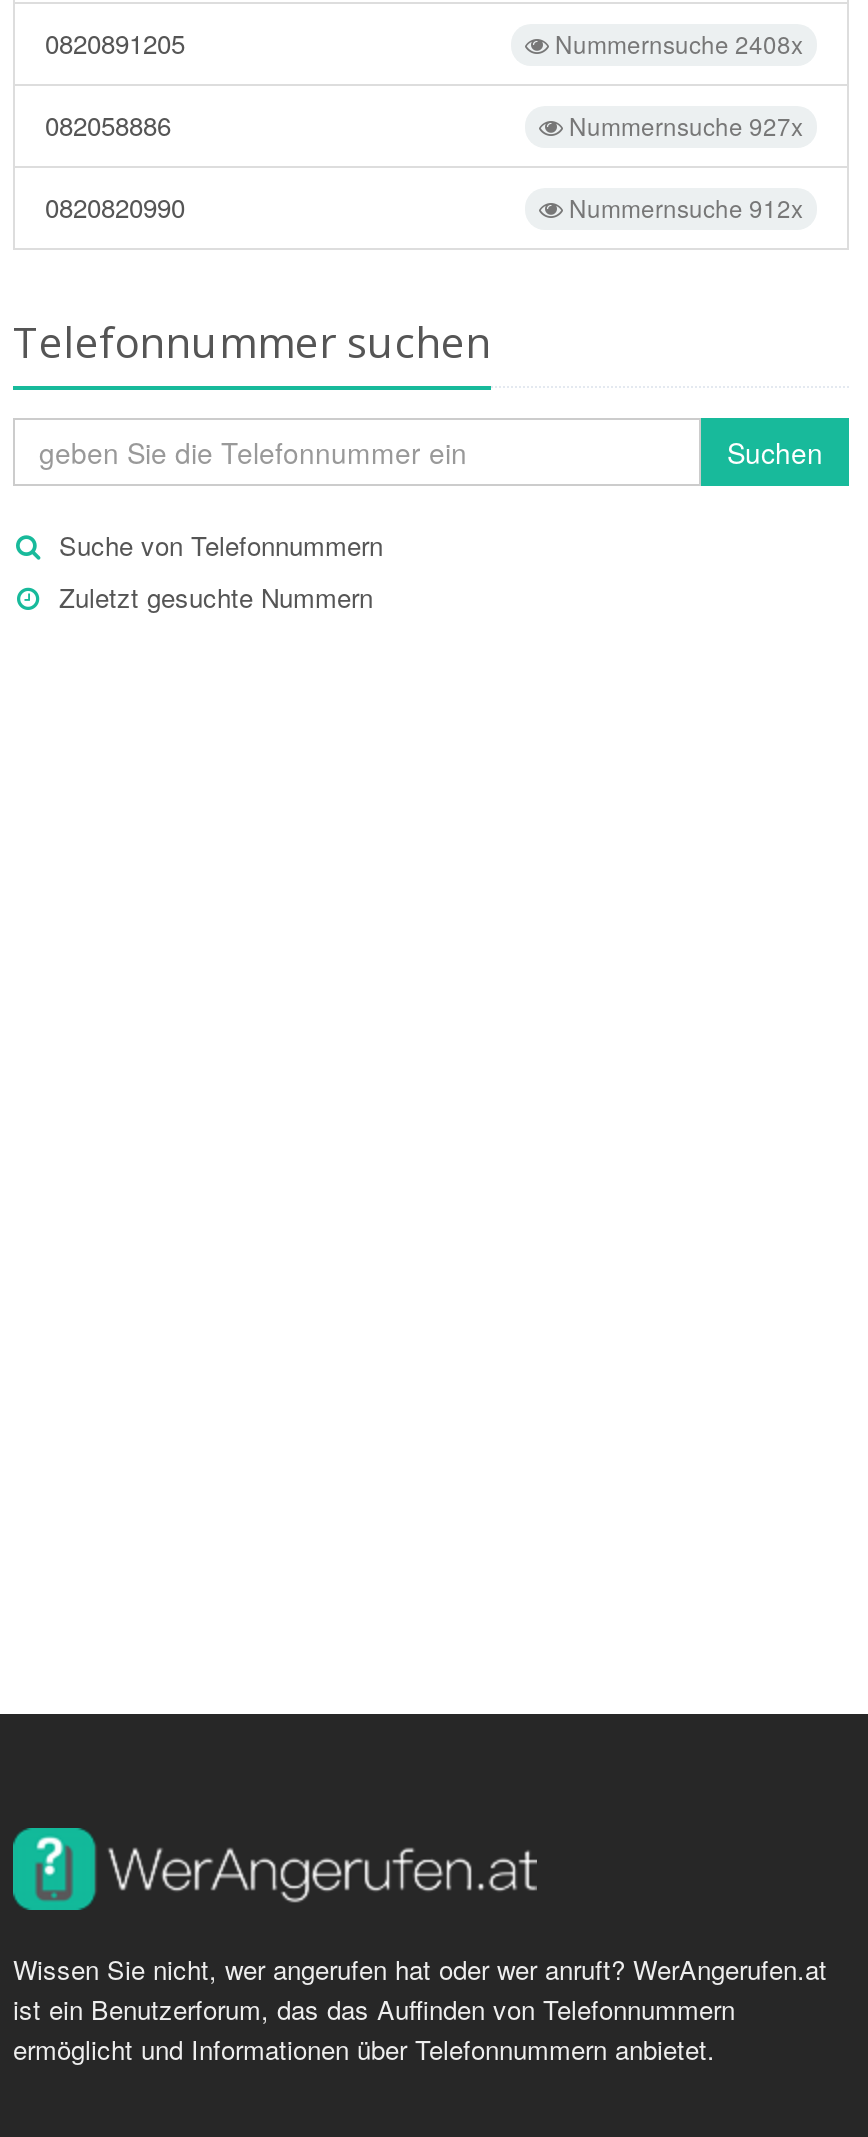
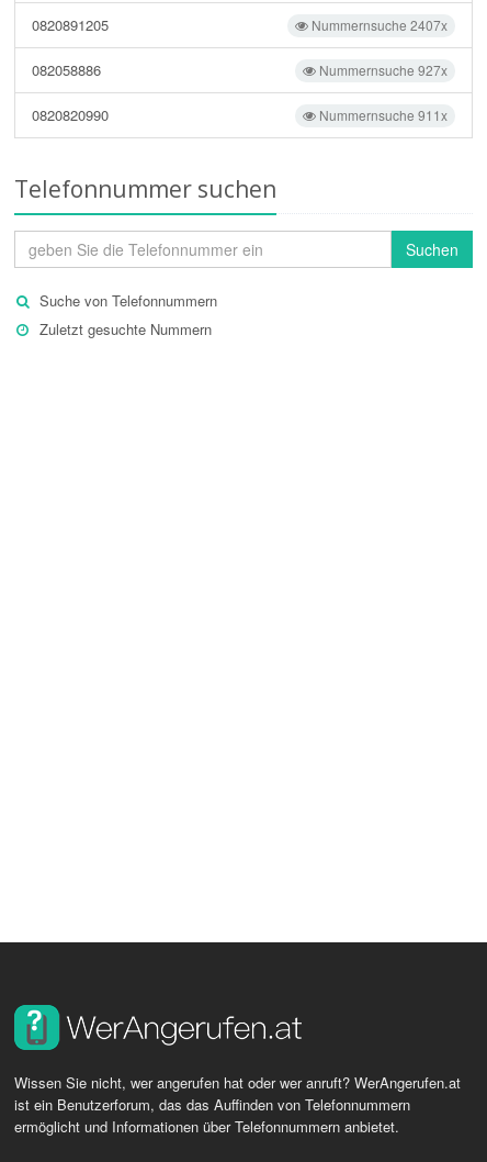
- Nummernsuche 2408x
+ Nummernsuche 2407x

- Nummernsuche 912x
+ Nummernsuche 911x
